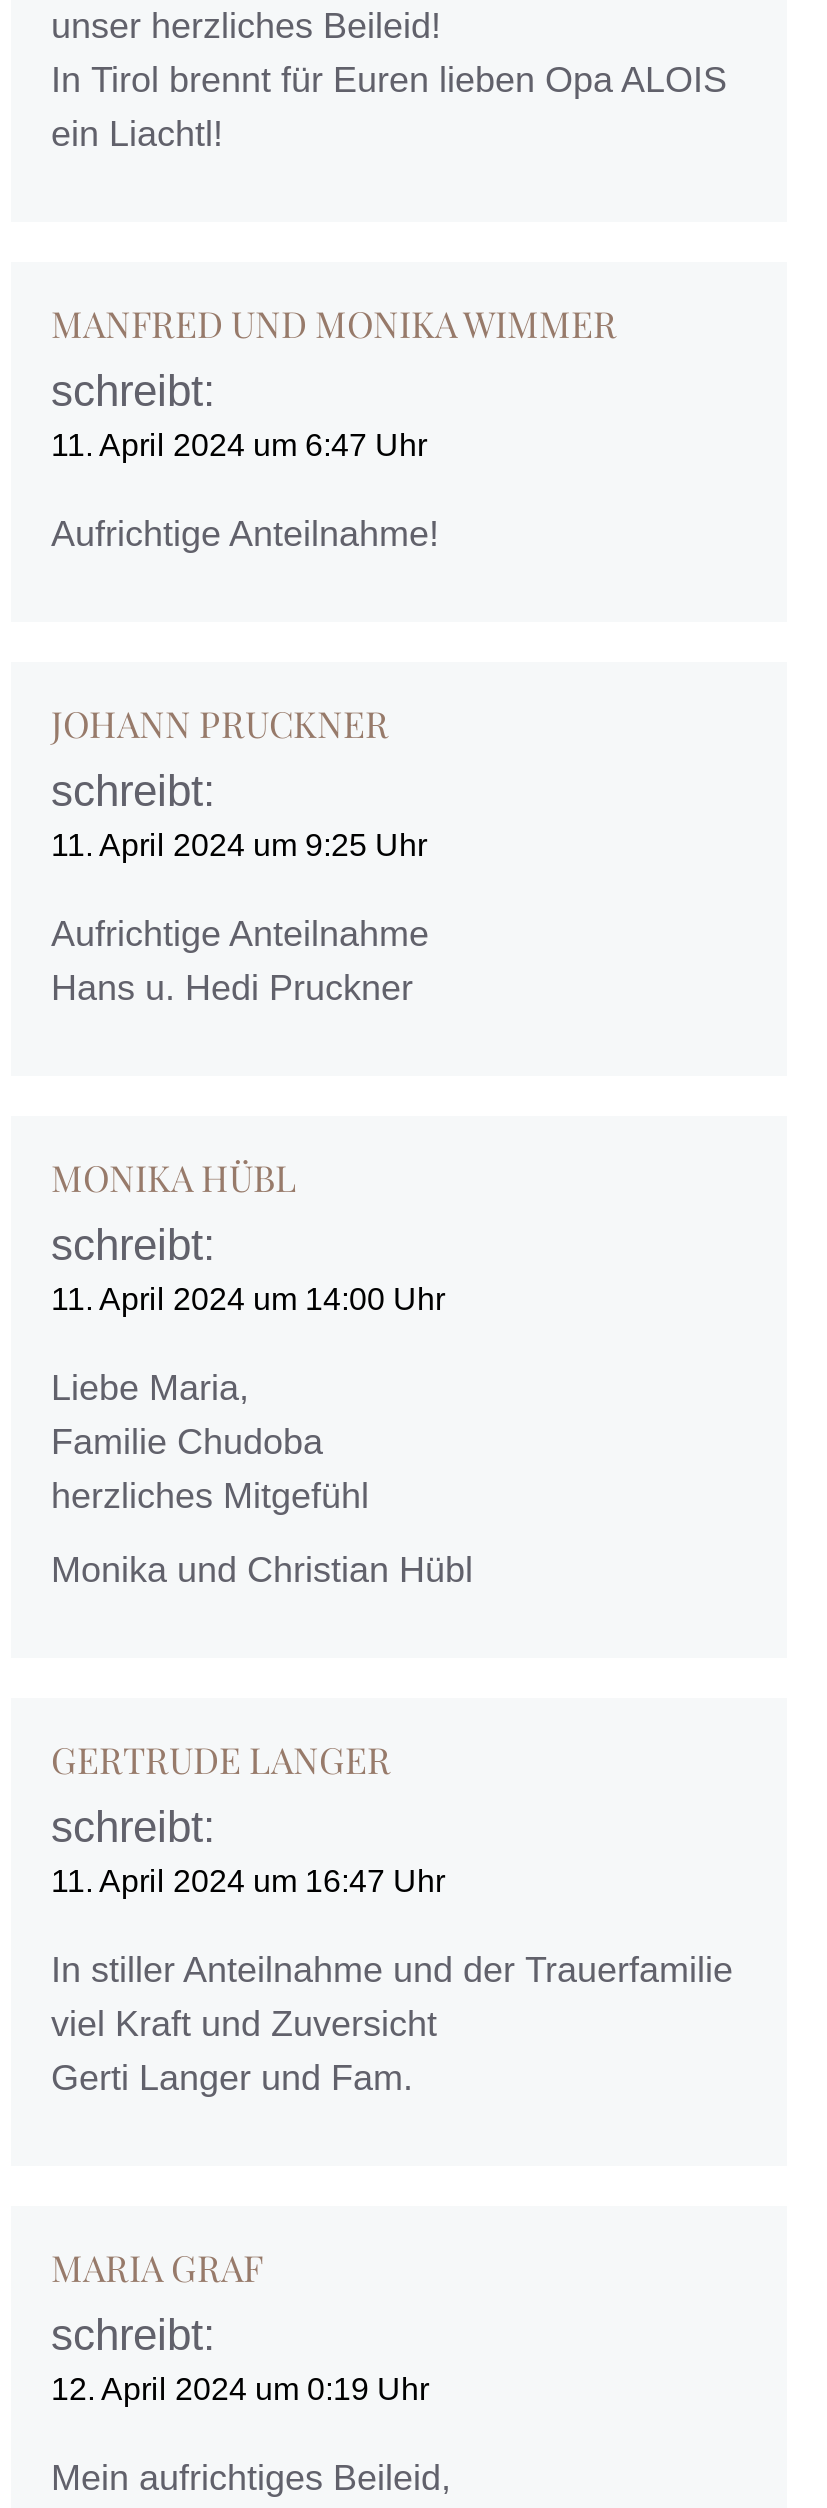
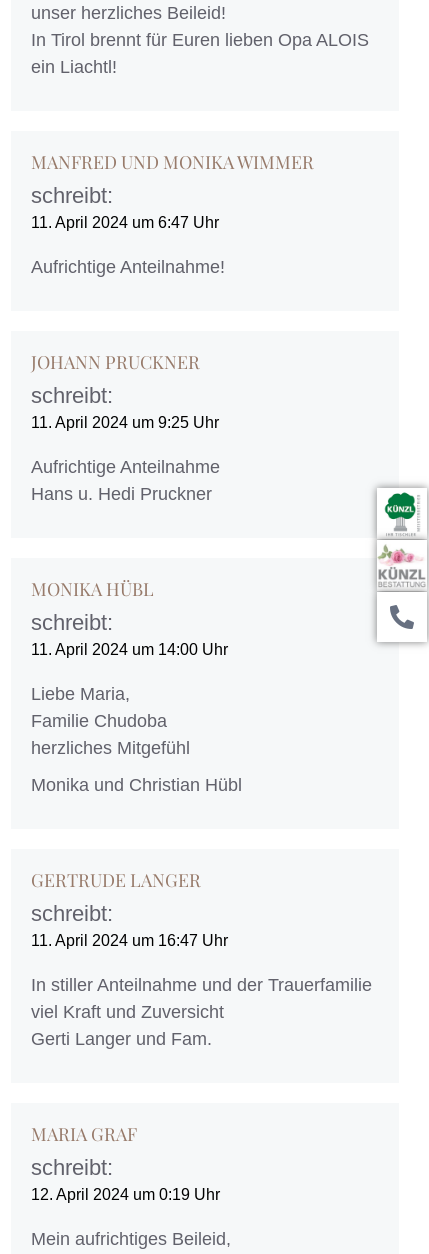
+ [image]
